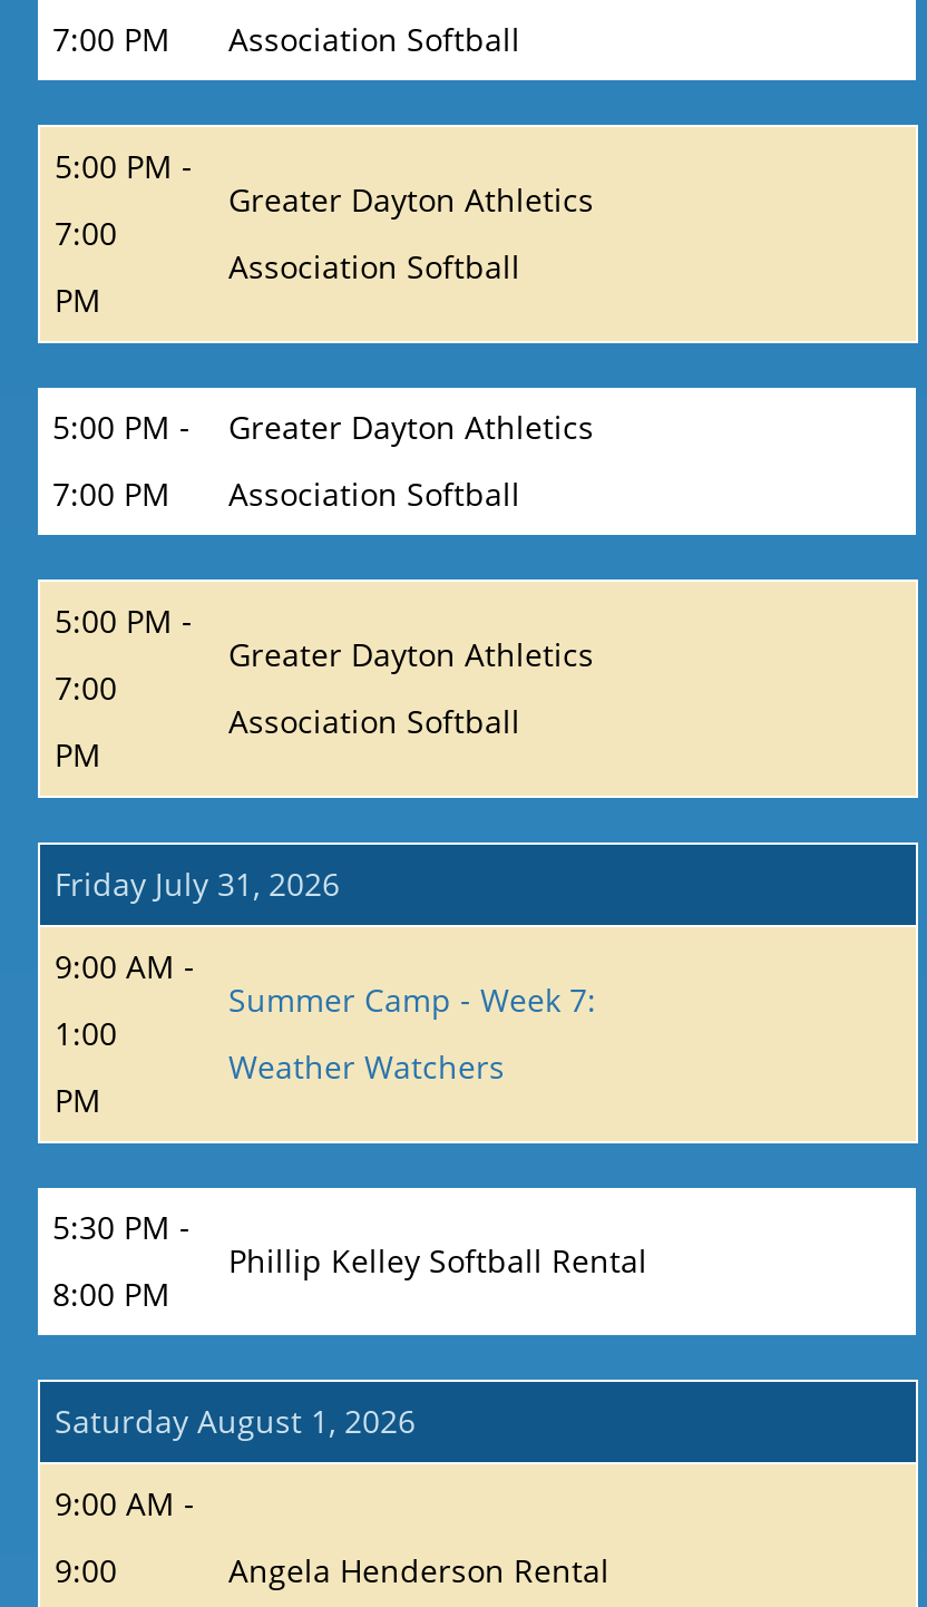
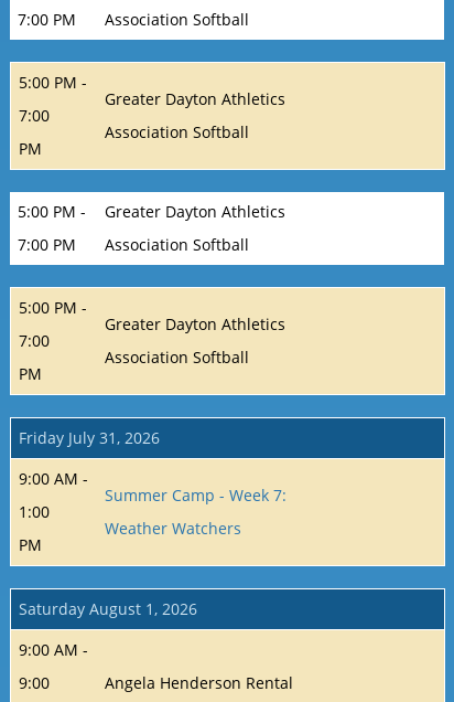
- 5:30 PM -
- 8:00 PM

- Phillip Kelley Softball Rental
